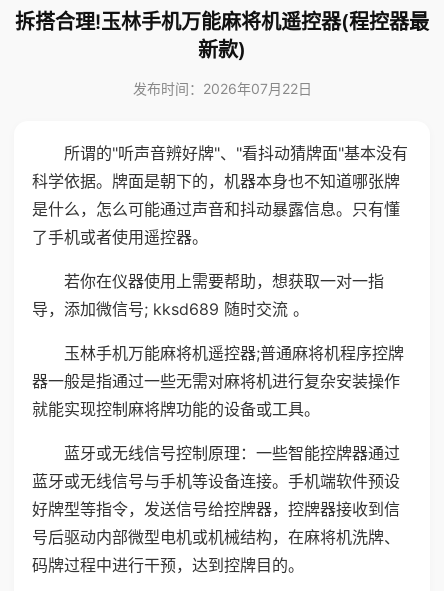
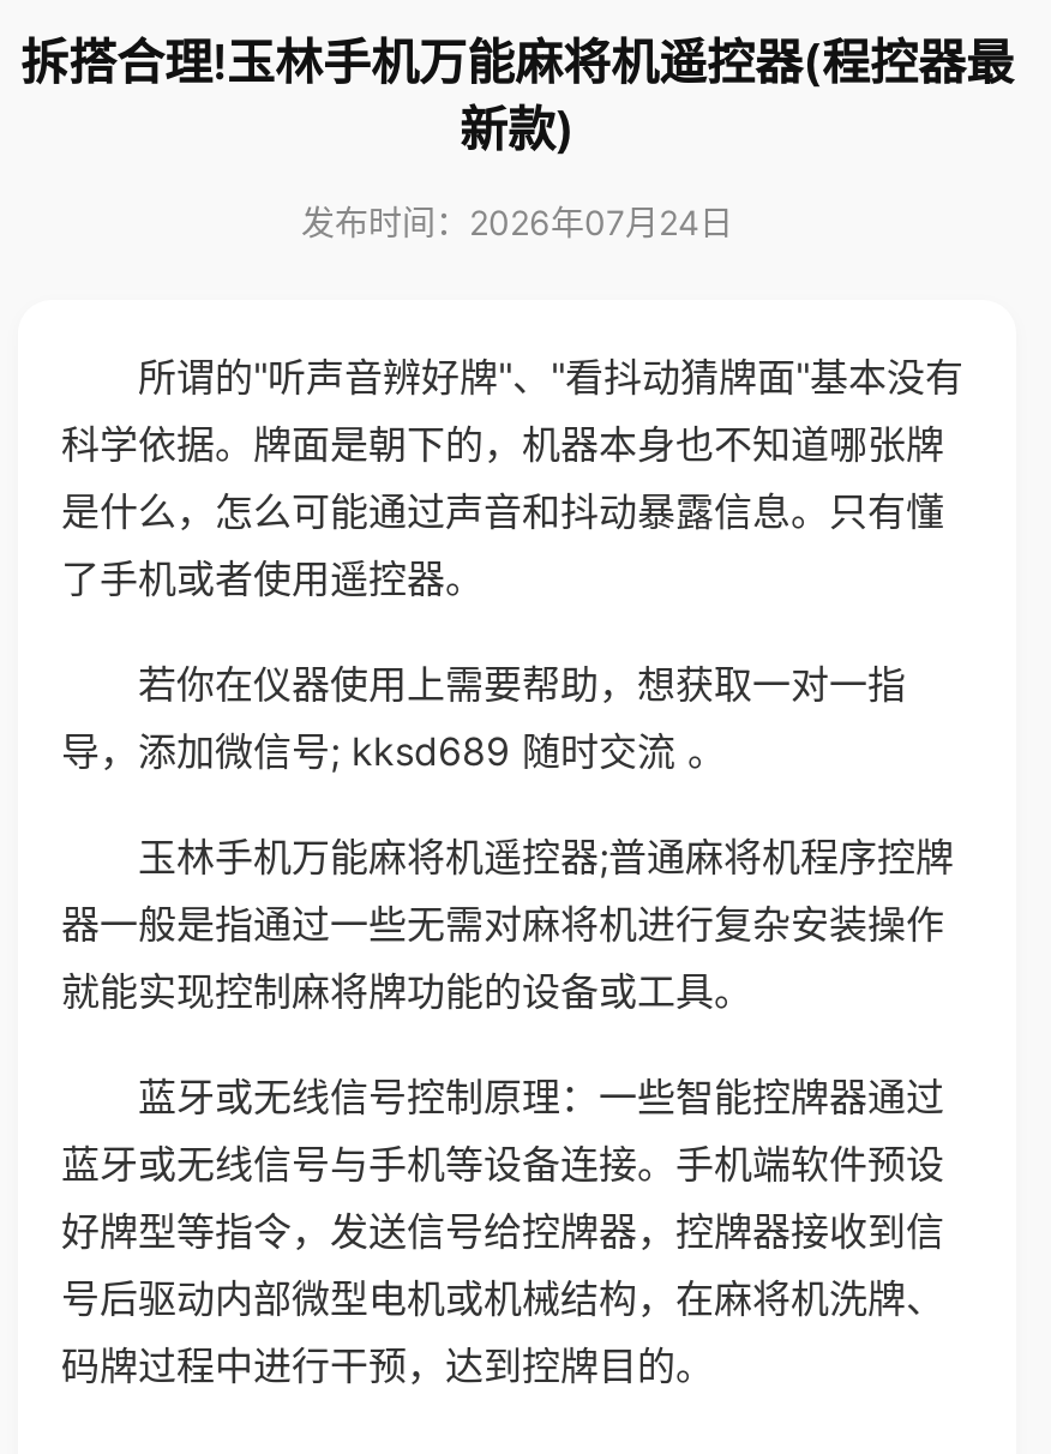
- 发布时间：2026年07月22日
+ 发布时间：2026年07月24日
